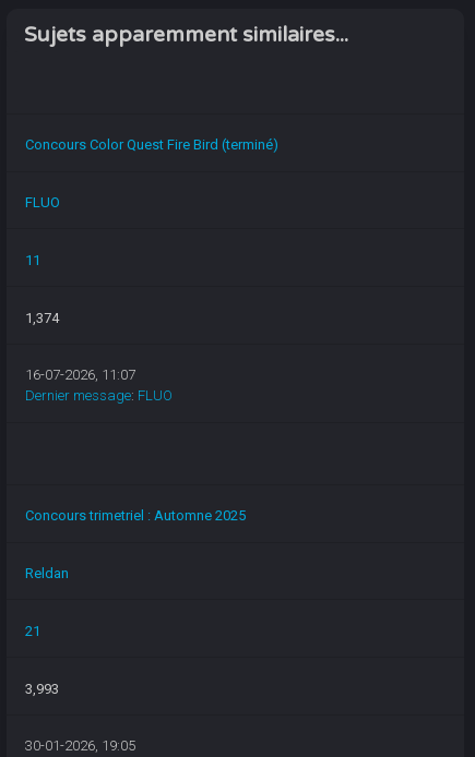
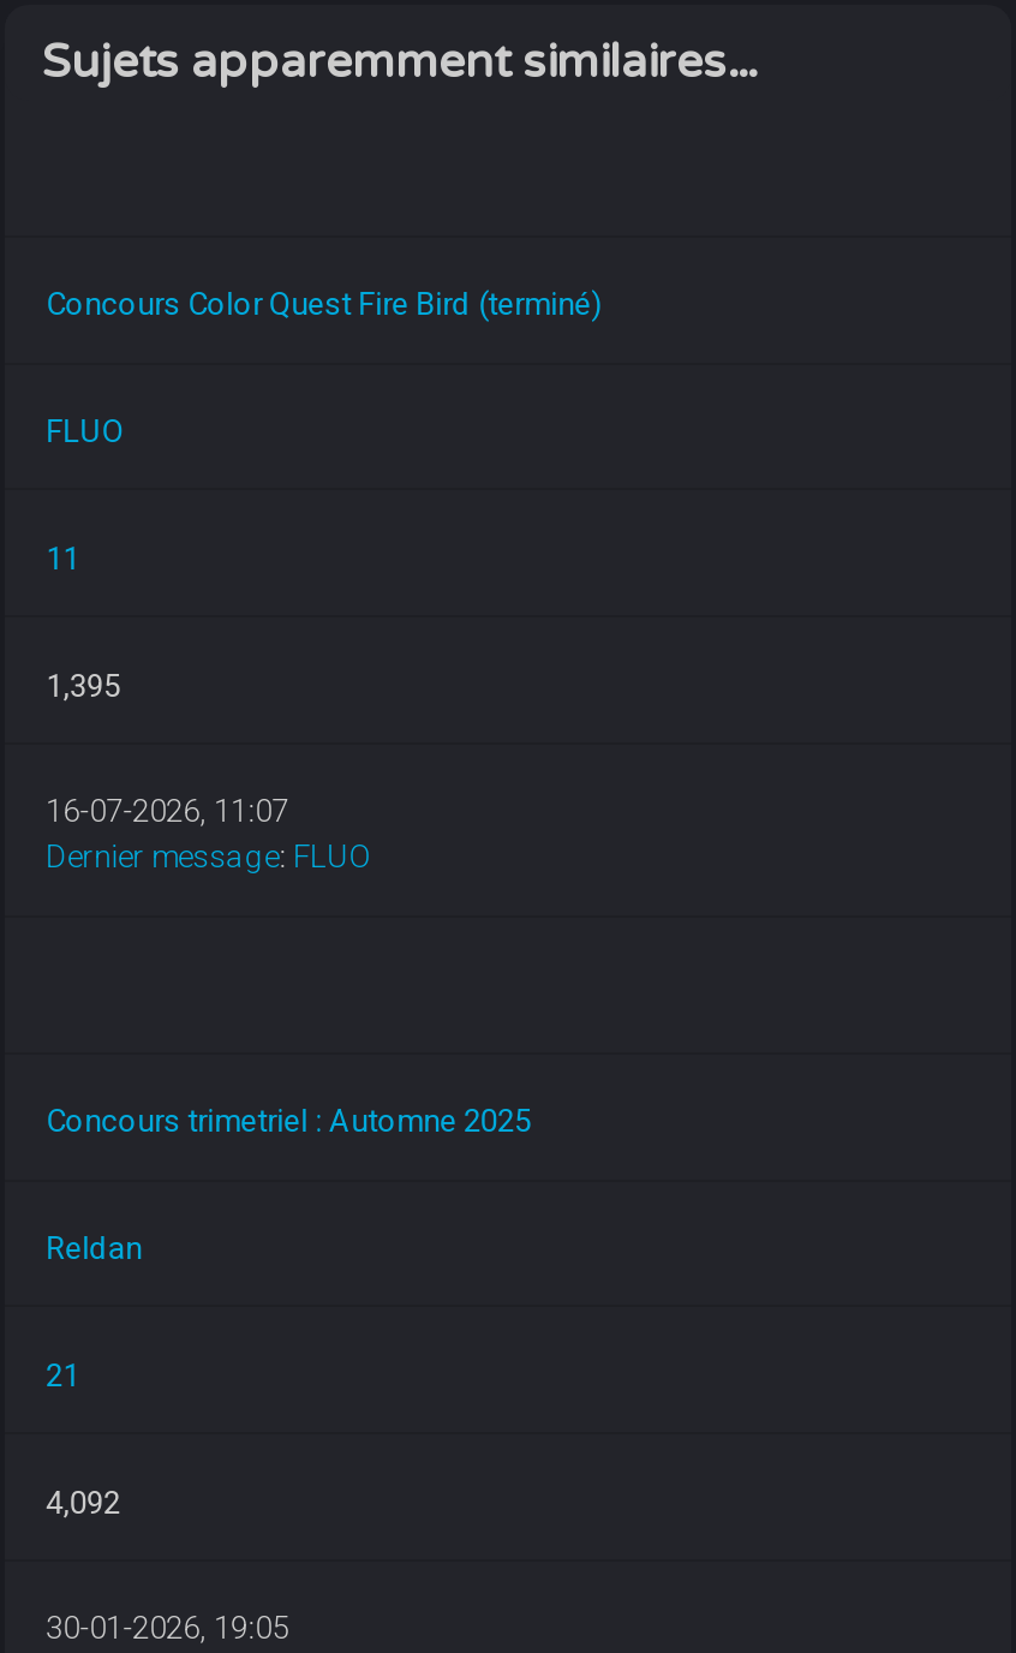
- 1,374
+ 1,395

- 3,993
+ 4,092
